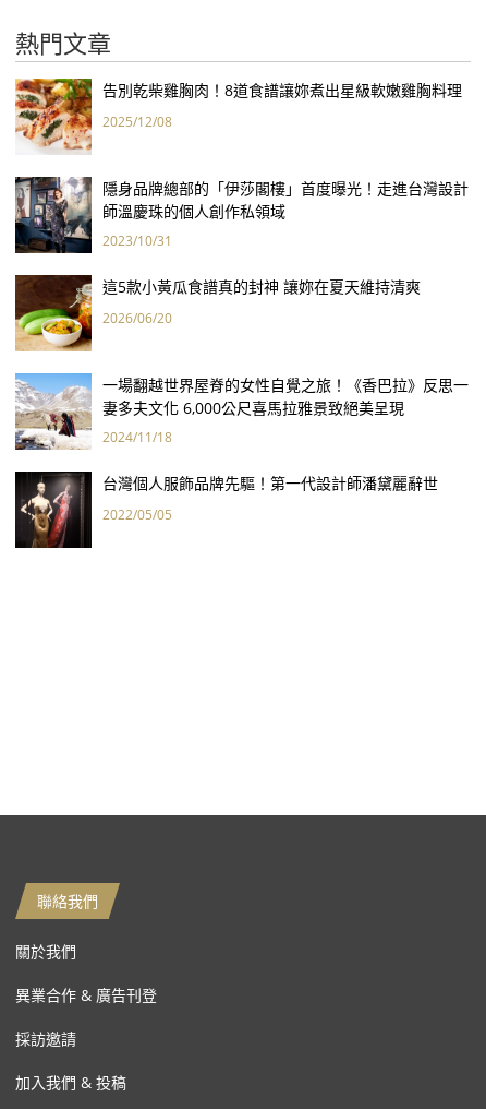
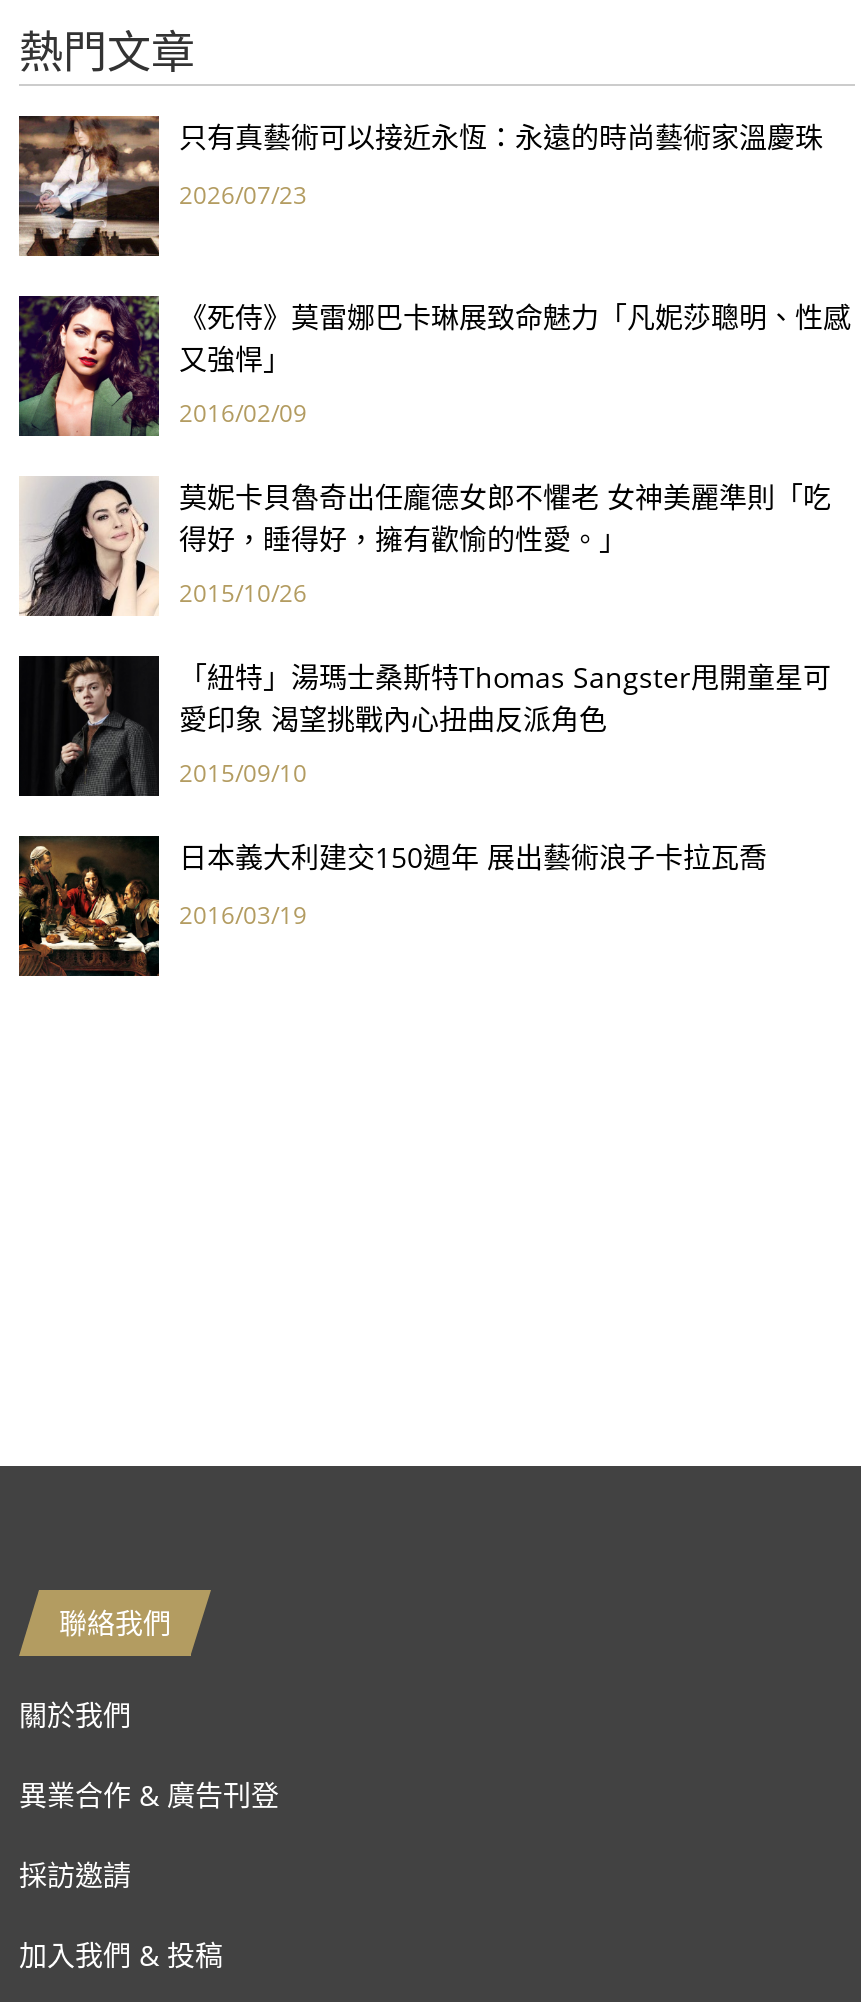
- [image]
- 告別乾柴雞胸肉！8道食譜讓妳煮出星級軟嫩雞胸料理
+ [image]
+ 只有真藝術可以接近永恆：永遠的時尚藝術家溫慶珠

- 2025/12/08
+ 2026/07/23

- [image]
- 隱身品牌總部的「伊莎閣樓」首度曝光！走進台灣設計
- 師溫慶珠的個人創作私領域
+ [image]
+ 《死侍》莫雷娜巴卡琳展致命魅力「凡妮莎聰明、性感
+ 又強悍」

- 2023/10/31
+ 2016/02/09

- [image]
- 這5款小黃瓜食譜真的封神 讓妳在夏天維持清爽
+ [image]
+ 莫妮卡貝魯奇出任龐德女郎不懼老 女神美麗準則「吃
+ 得好，睡得好，擁有歡愉的性愛。」

- 2026/06/20
+ 2015/10/26

- [image]
- 一場翻越世界屋脊的女性自覺之旅！《香巴拉》反思一
- 妻多夫文化 6,000公尺喜馬拉雅景致絕美呈現
+ [image]
+ 「紐特」湯瑪士桑斯特Thomas Sangster甩開童星可
+ 愛印象 渴望挑戰內心扭曲反派角色

- 2024/11/18
+ 2015/09/10

- [image]
- 台灣個人服飾品牌先驅！第一代設計師潘黛麗辭世
+ [image]
+ 日本義大利建交150週年 展出藝術浪子卡拉瓦喬

- 2022/05/05
+ 2016/03/19
